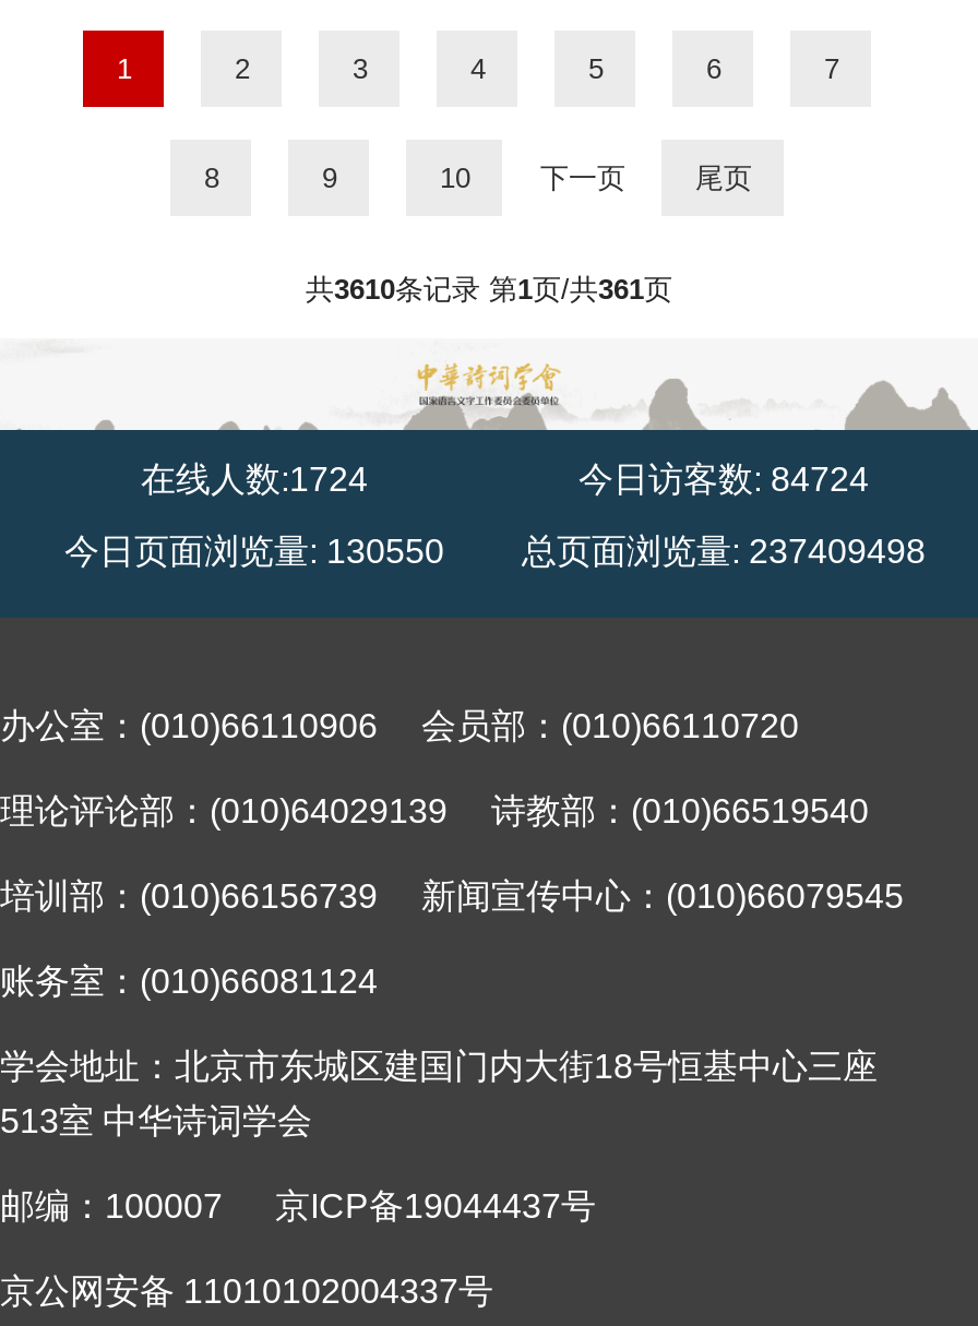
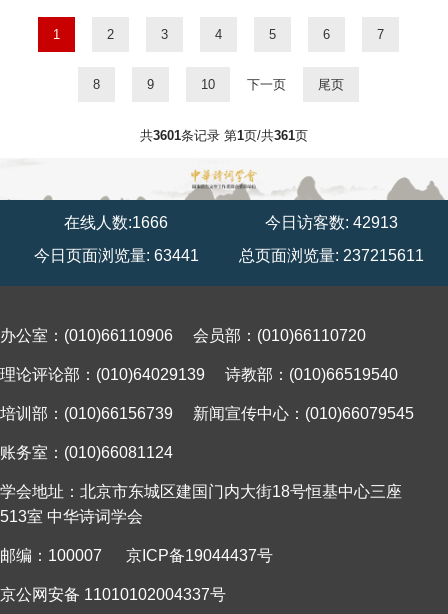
- 共3610条记录 第1页/共361页
+ 共3601条记录 第1页/共361页

- 在线人数:1724
+ 在线人数:1666

- 今日访客数: 84724
+ 今日访客数: 42913

- 今日页面浏览量: 130550
+ 今日页面浏览量: 63441

- 总页面浏览量: 237409498
+ 总页面浏览量: 237215611
